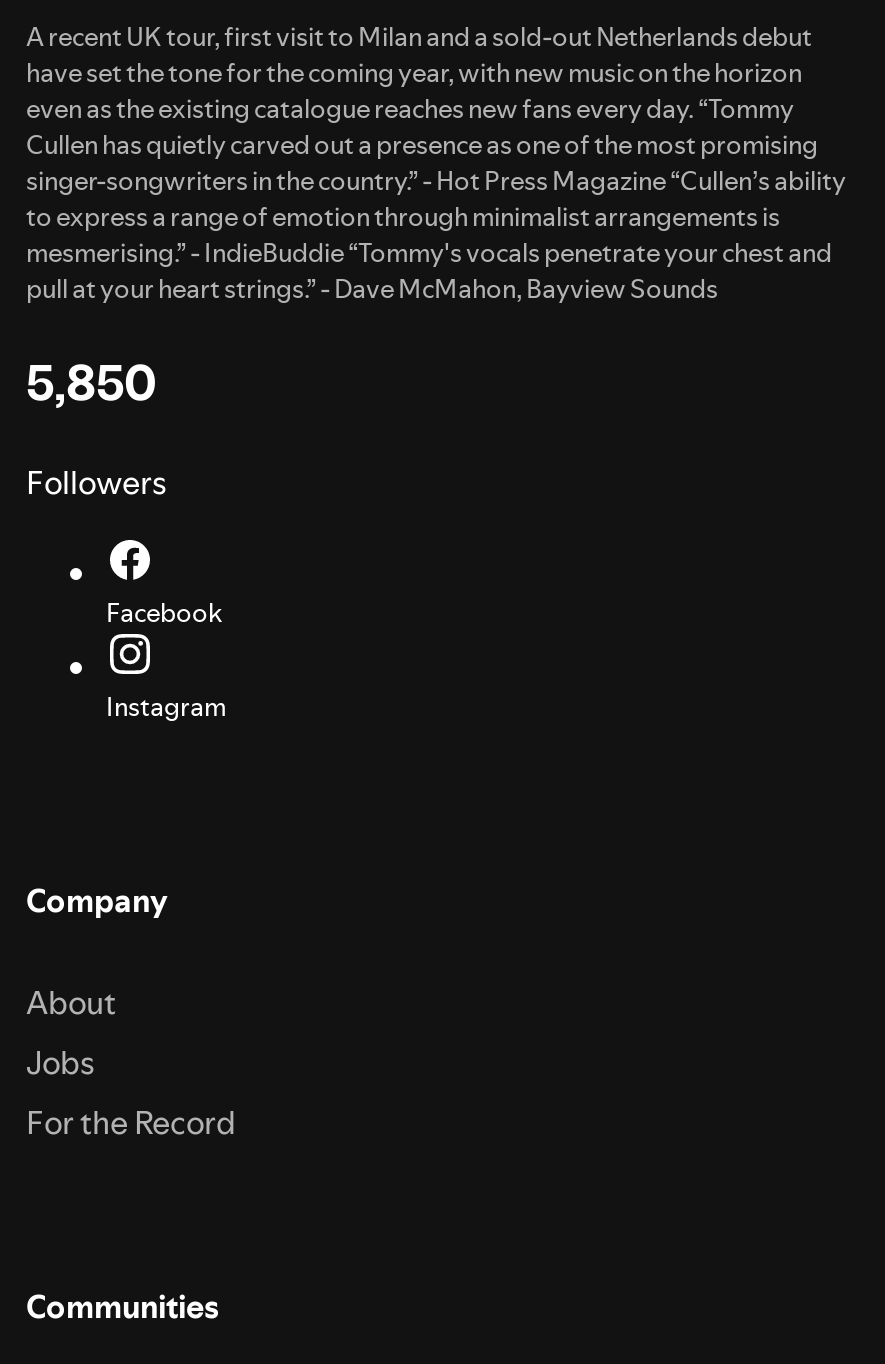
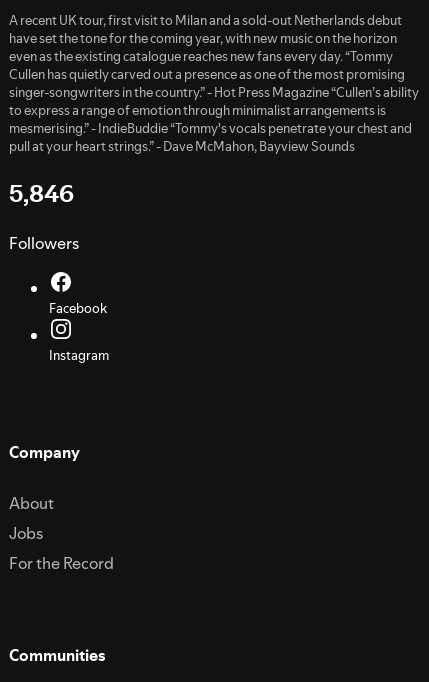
- 5,850
+ 5,846
